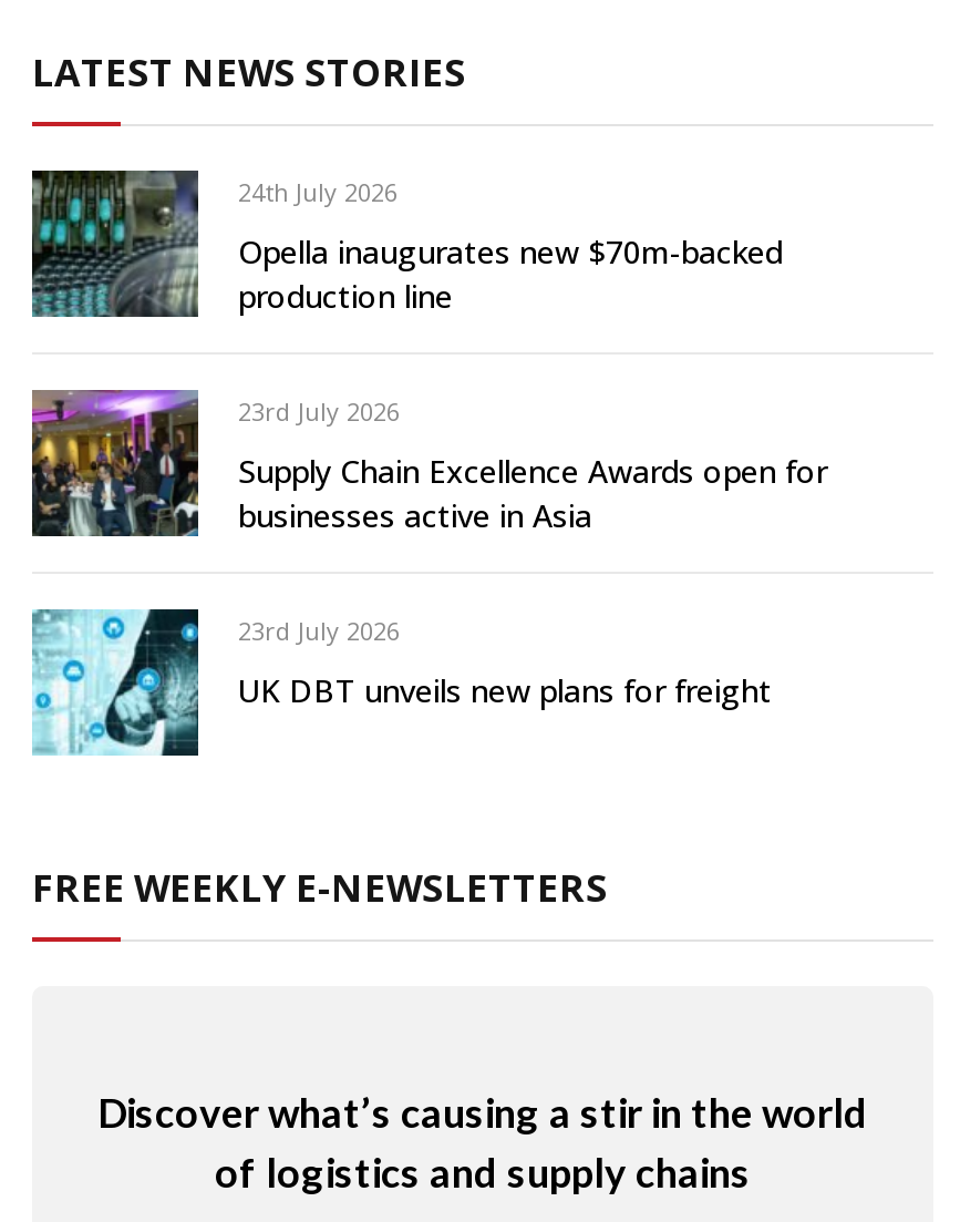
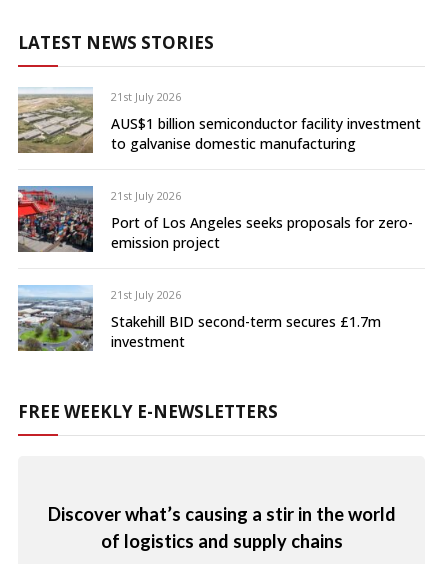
- [image]
- 24th July 2026
+ [image]
+ 21st July 2026

- Opella inaugurates new $70m-backed
- production line
+ AUS$1 billion semiconductor facility investment
+ to galvanise domestic manufacturing

- [image]
- 23rd July 2026
+ [image]
+ 21st July 2026

- Supply Chain Excellence Awards open for
- businesses active in Asia
+ Port of Los Angeles seeks proposals for zero-
+ emission project

- [image]
- 23rd July 2026
+ [image]
+ 21st July 2026

- UK DBT unveils new plans for freight
+ Stakehill BID second-term secures £1.7m
+ investment
